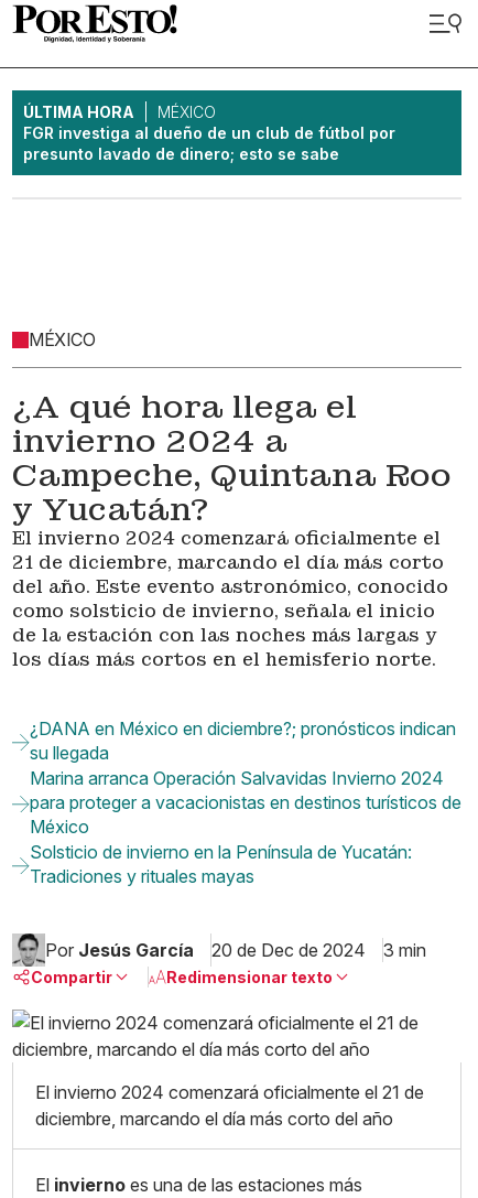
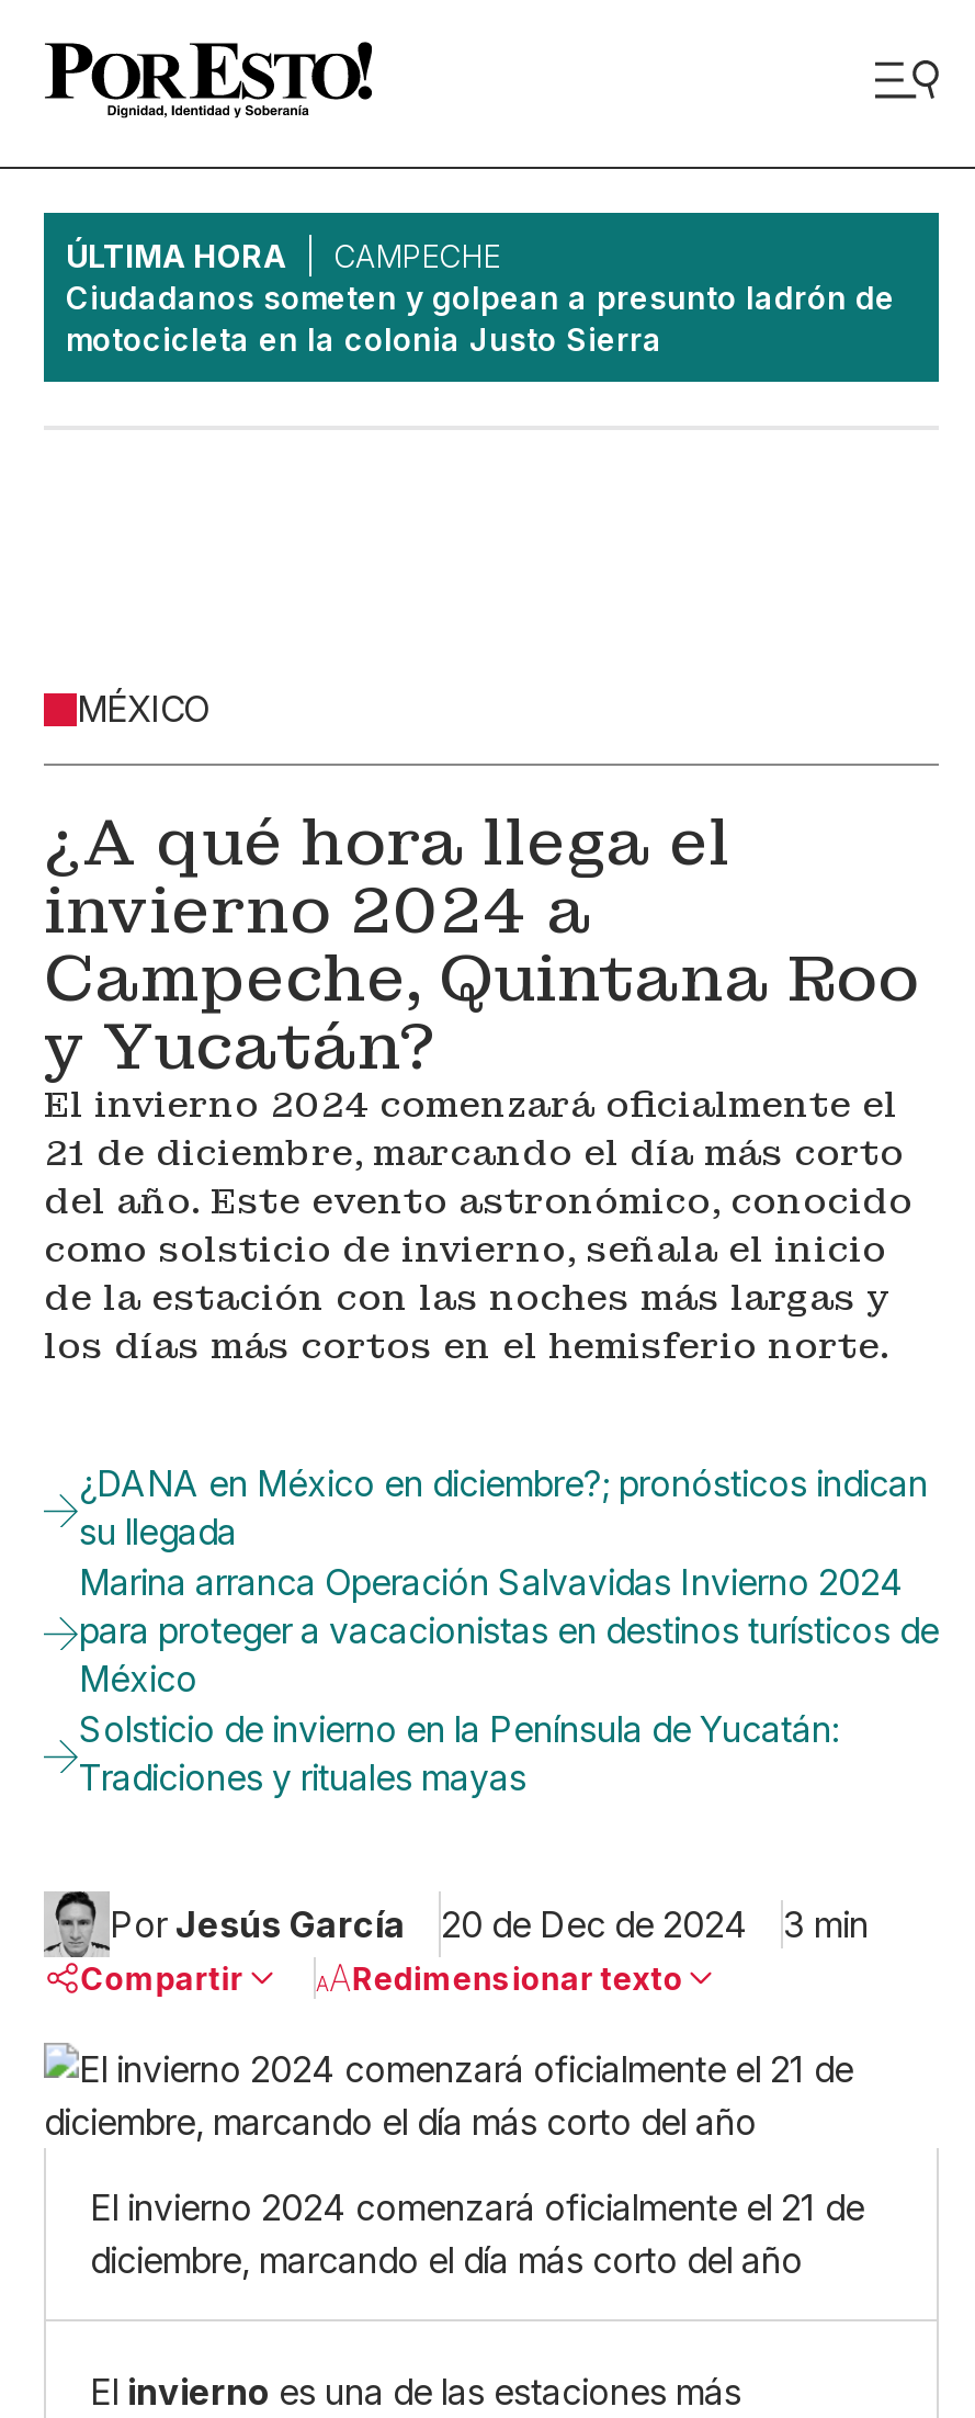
- MÉXICO
- FGR investiga al dueño de un club de fútbol por
- presunto lavado de dinero; esto se sabe
+ CAMPECHE
+ Ciudadanos someten y golpean a presunto ladrón de
+ motocicleta en la colonia Justo Sierra
